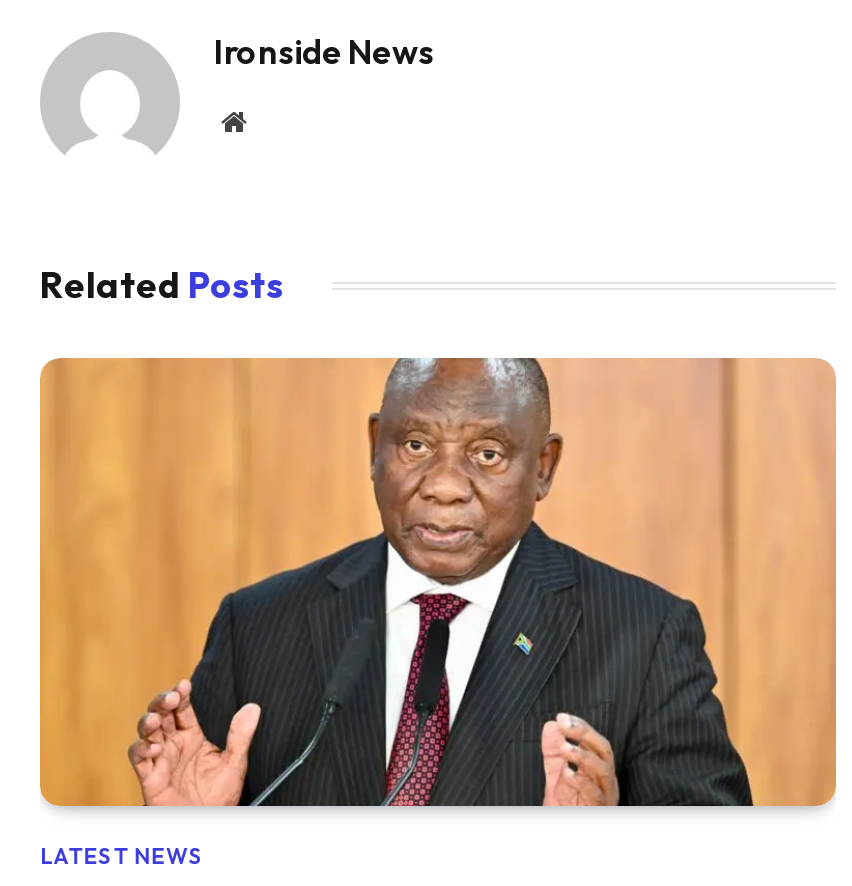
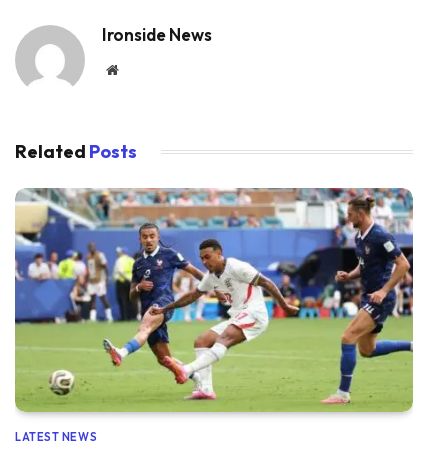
- [image]
+ [image]
